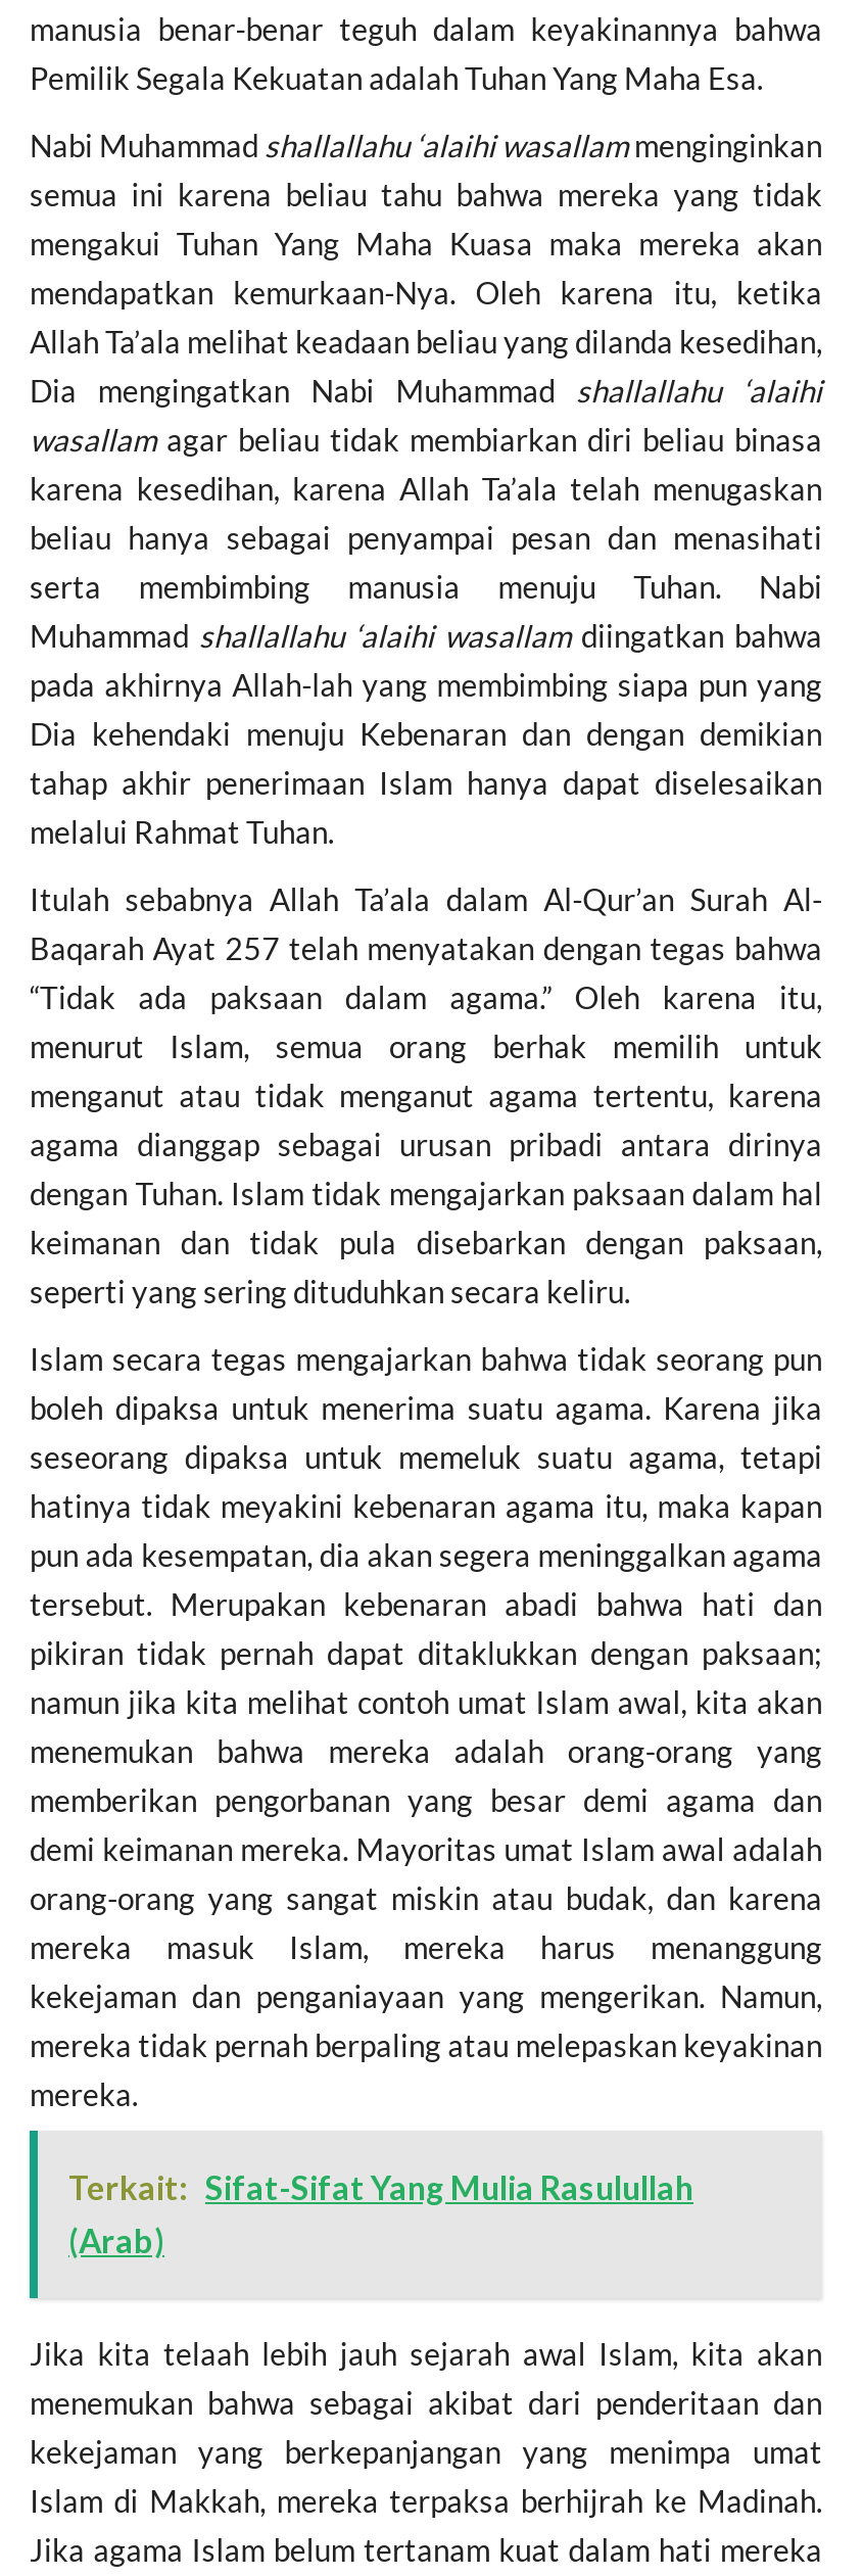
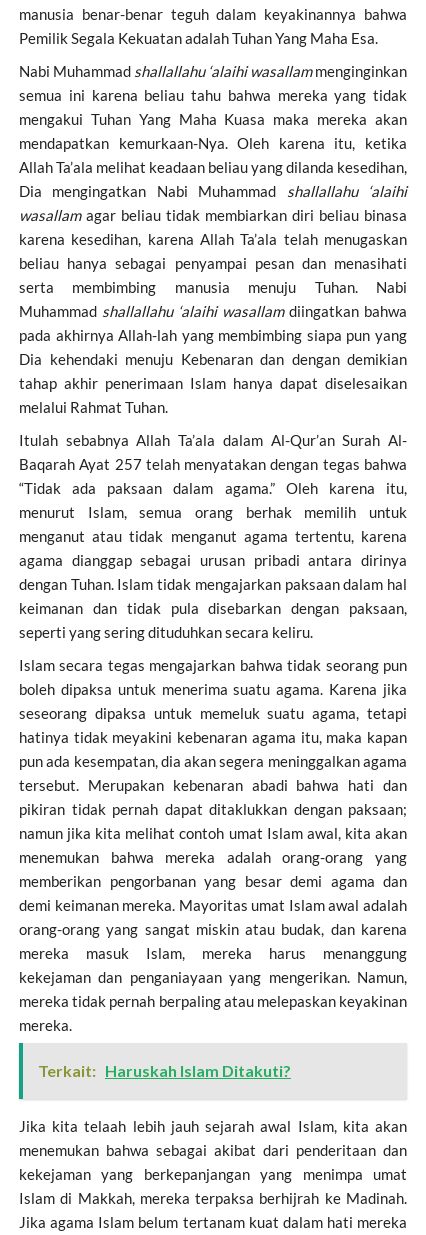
- Terkait: Sifat-Sifat Yang Mulia Rasulullah
- (Arab)
+ Terkait: Haruskah Islam Ditakuti?
